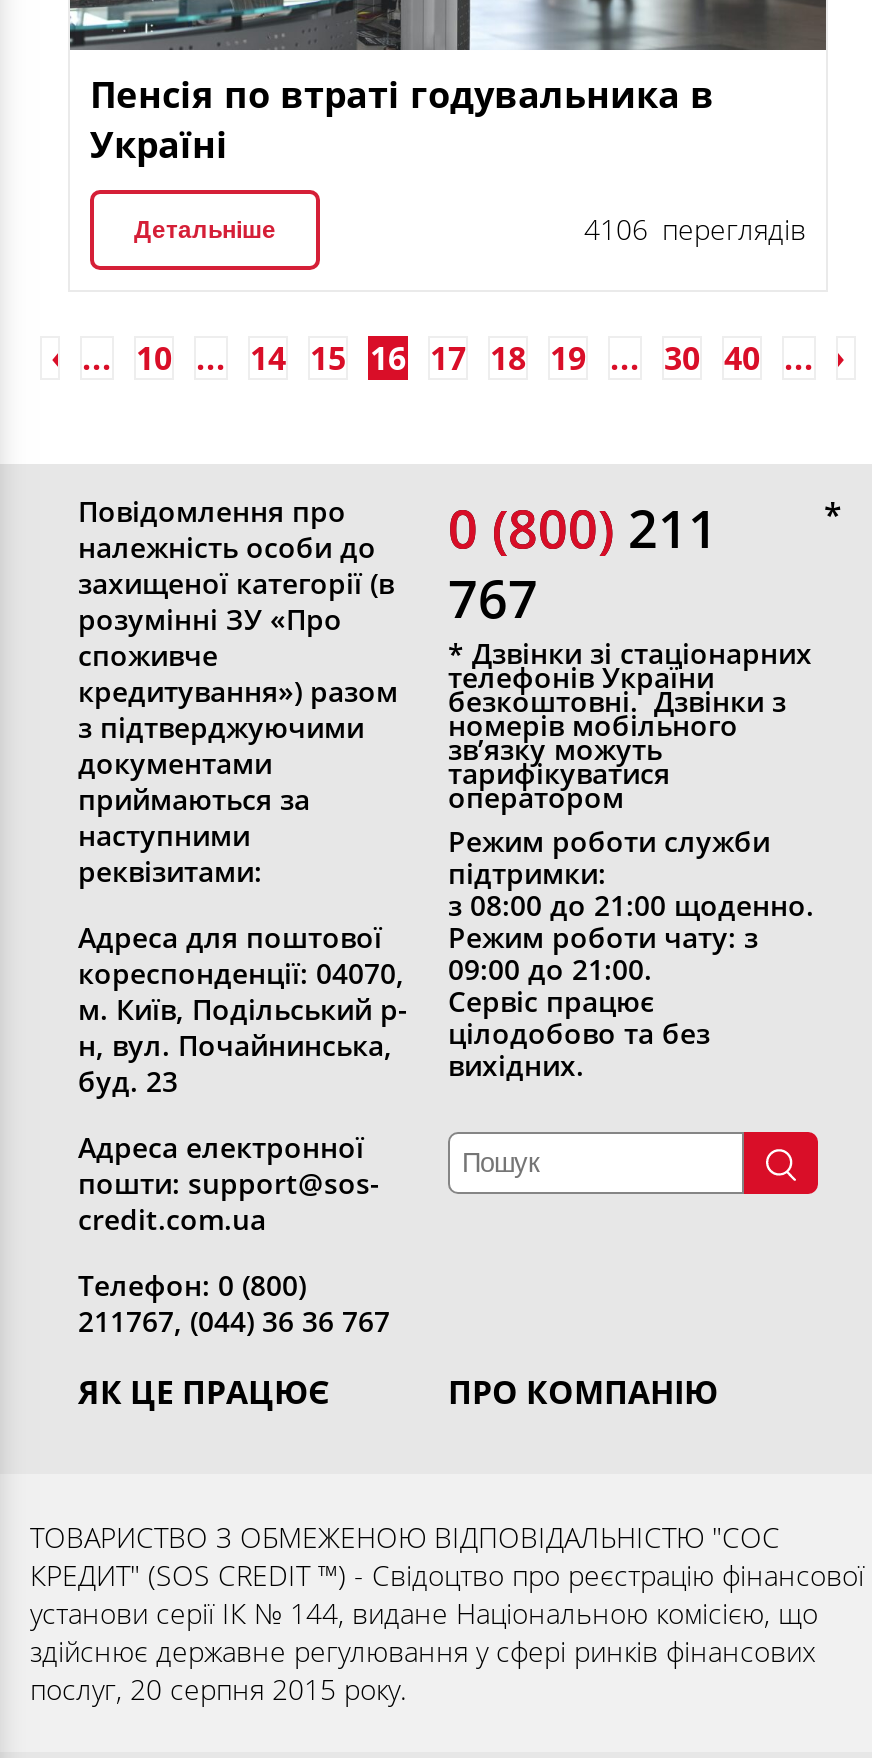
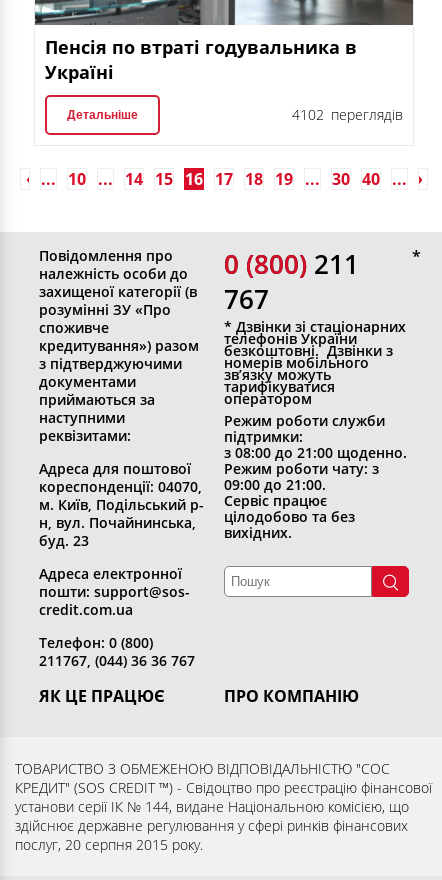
- 4106 переглядів
+ 4102 переглядів
